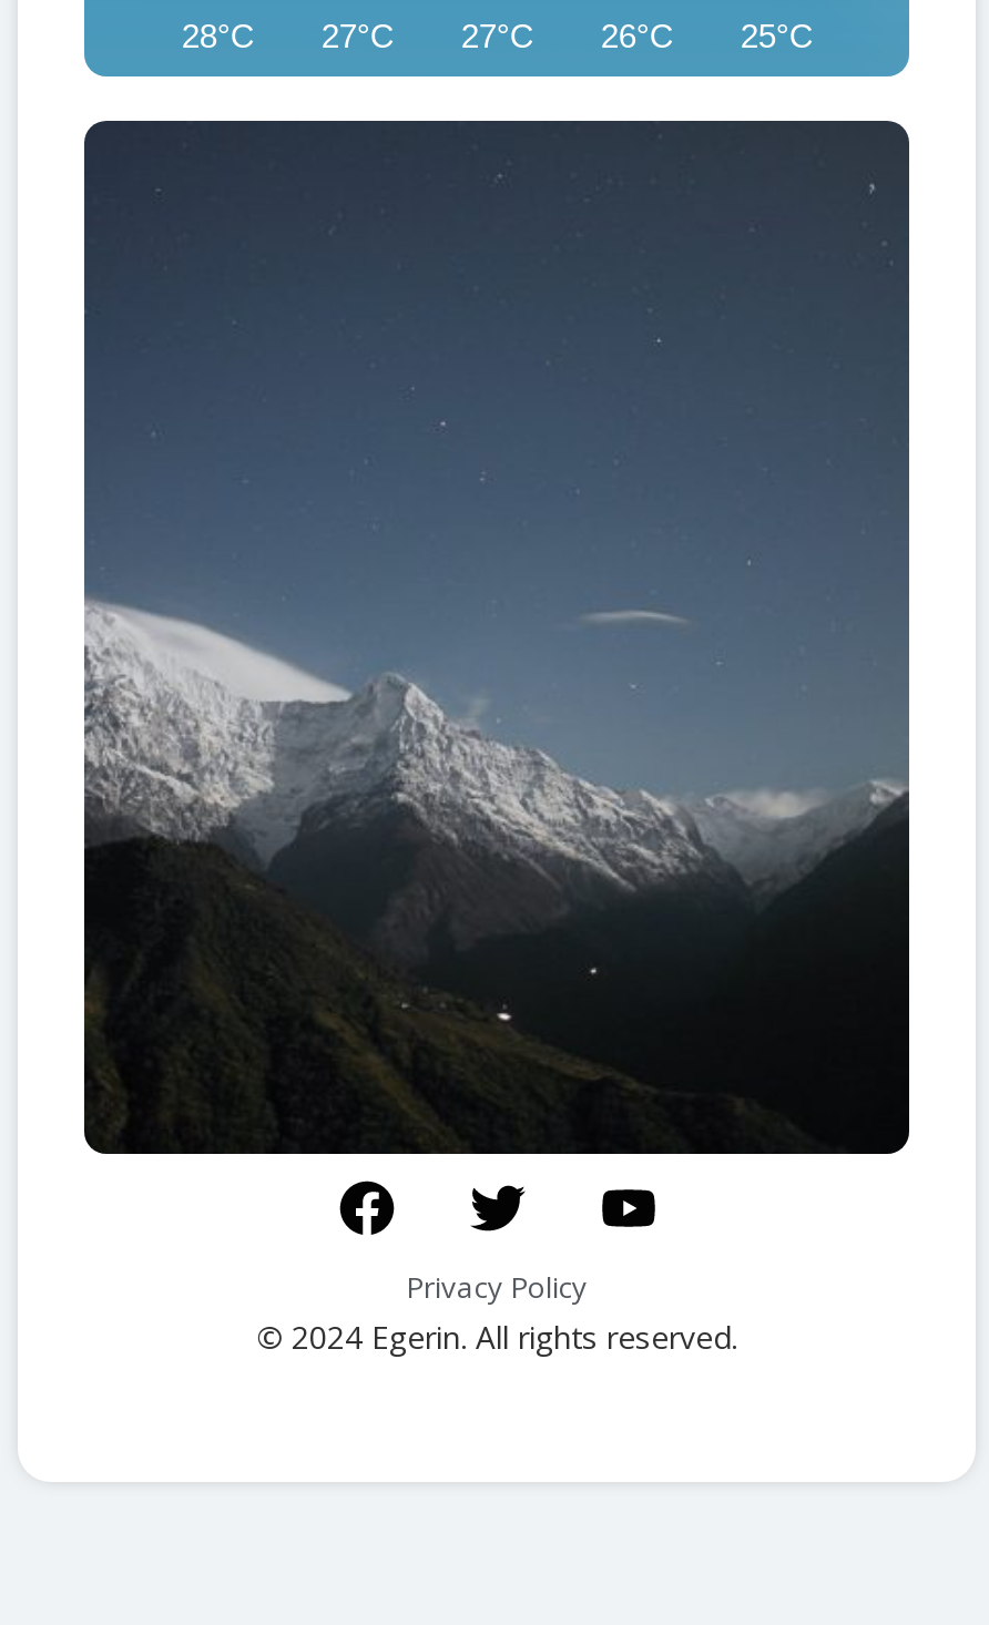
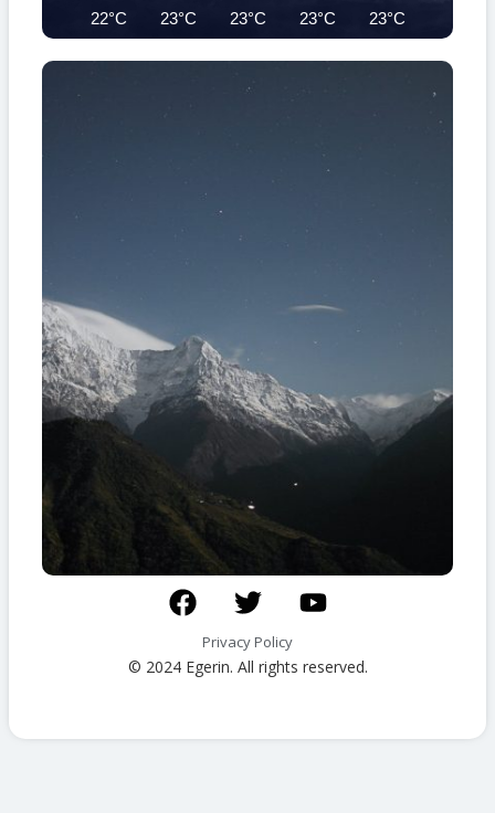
- 28°C
+ 22°C

- 27°C
+ 23°C

- 27°C
+ 23°C

- 26°C
+ 23°C

- 25°C
+ 23°C
